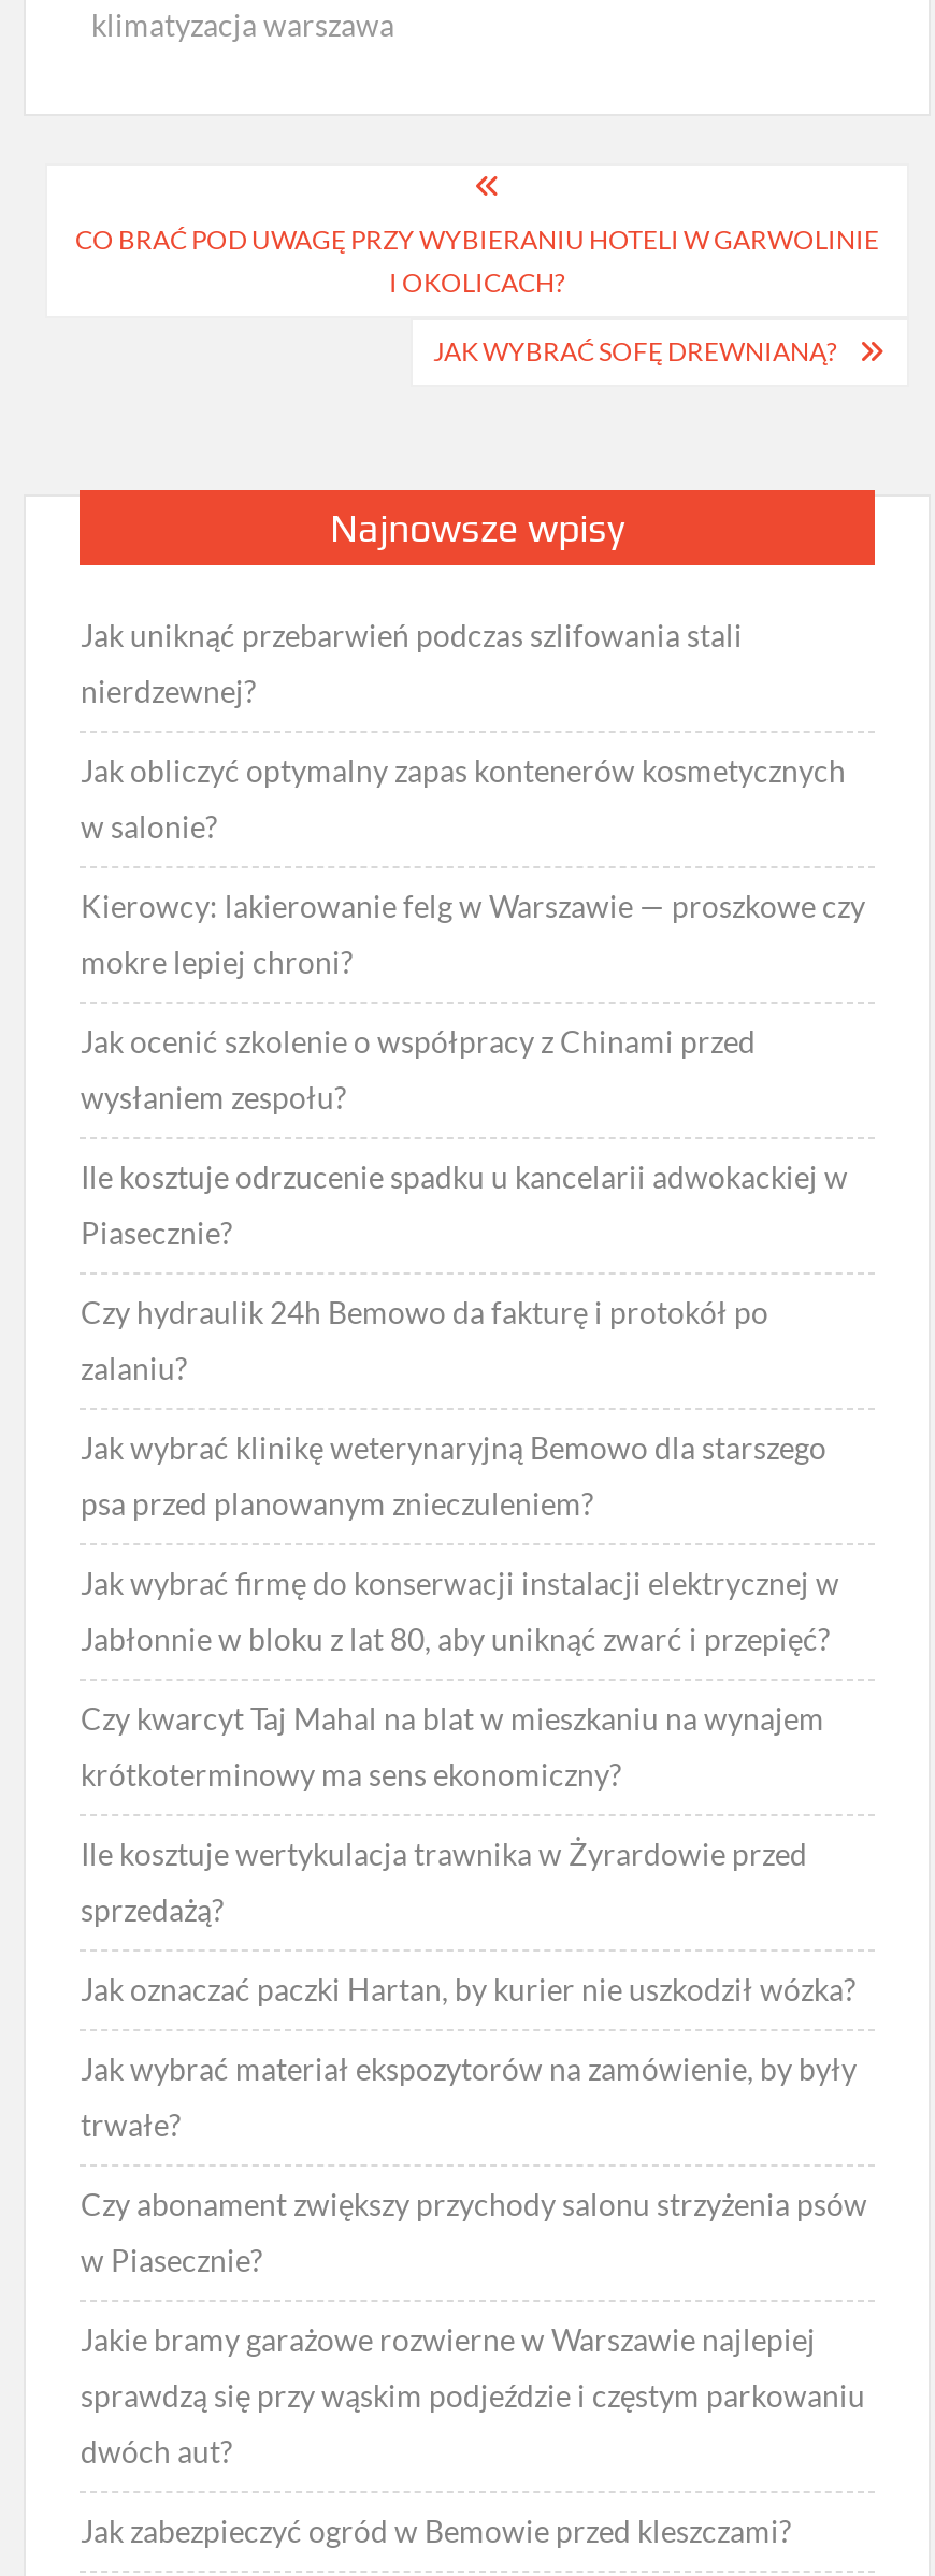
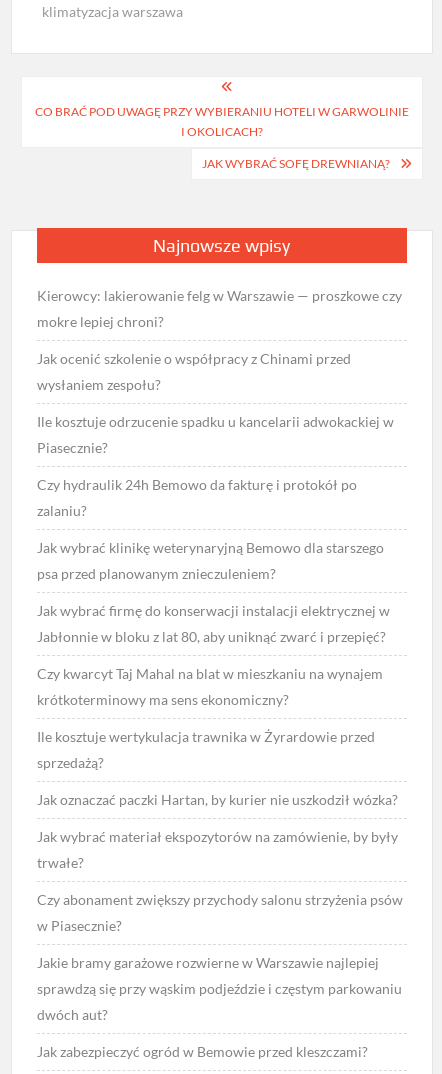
- Jak uniknąć przebarwień podczas szlifowania stali
- nierdzewnej?
- Jak obliczyć optymalny zapas kontenerów kosmetycznych
- w salonie?
